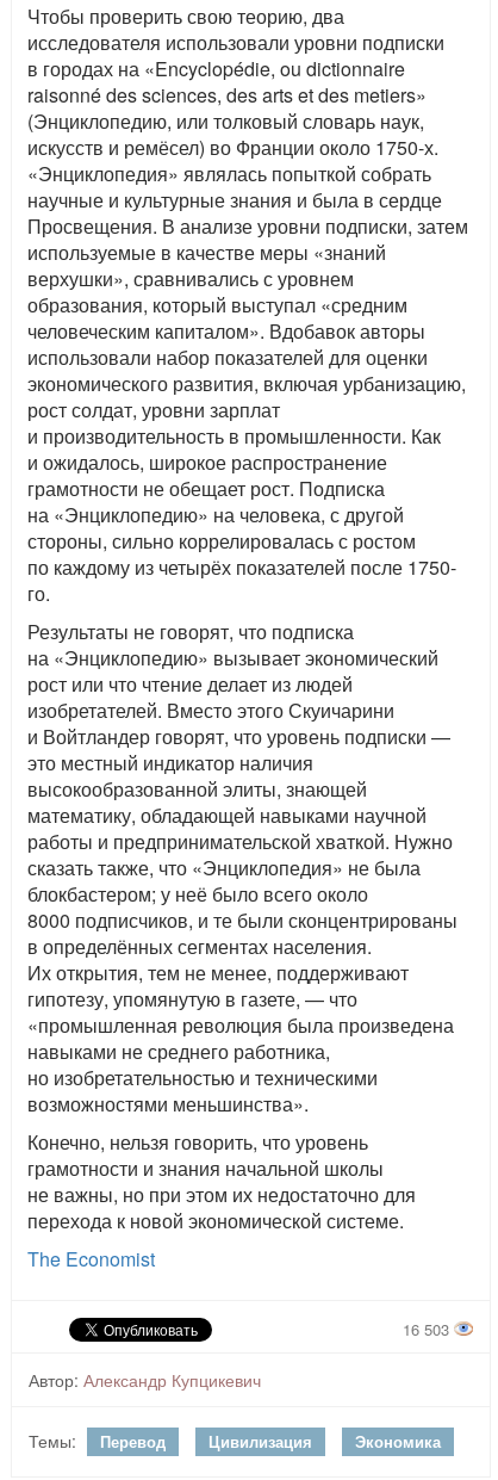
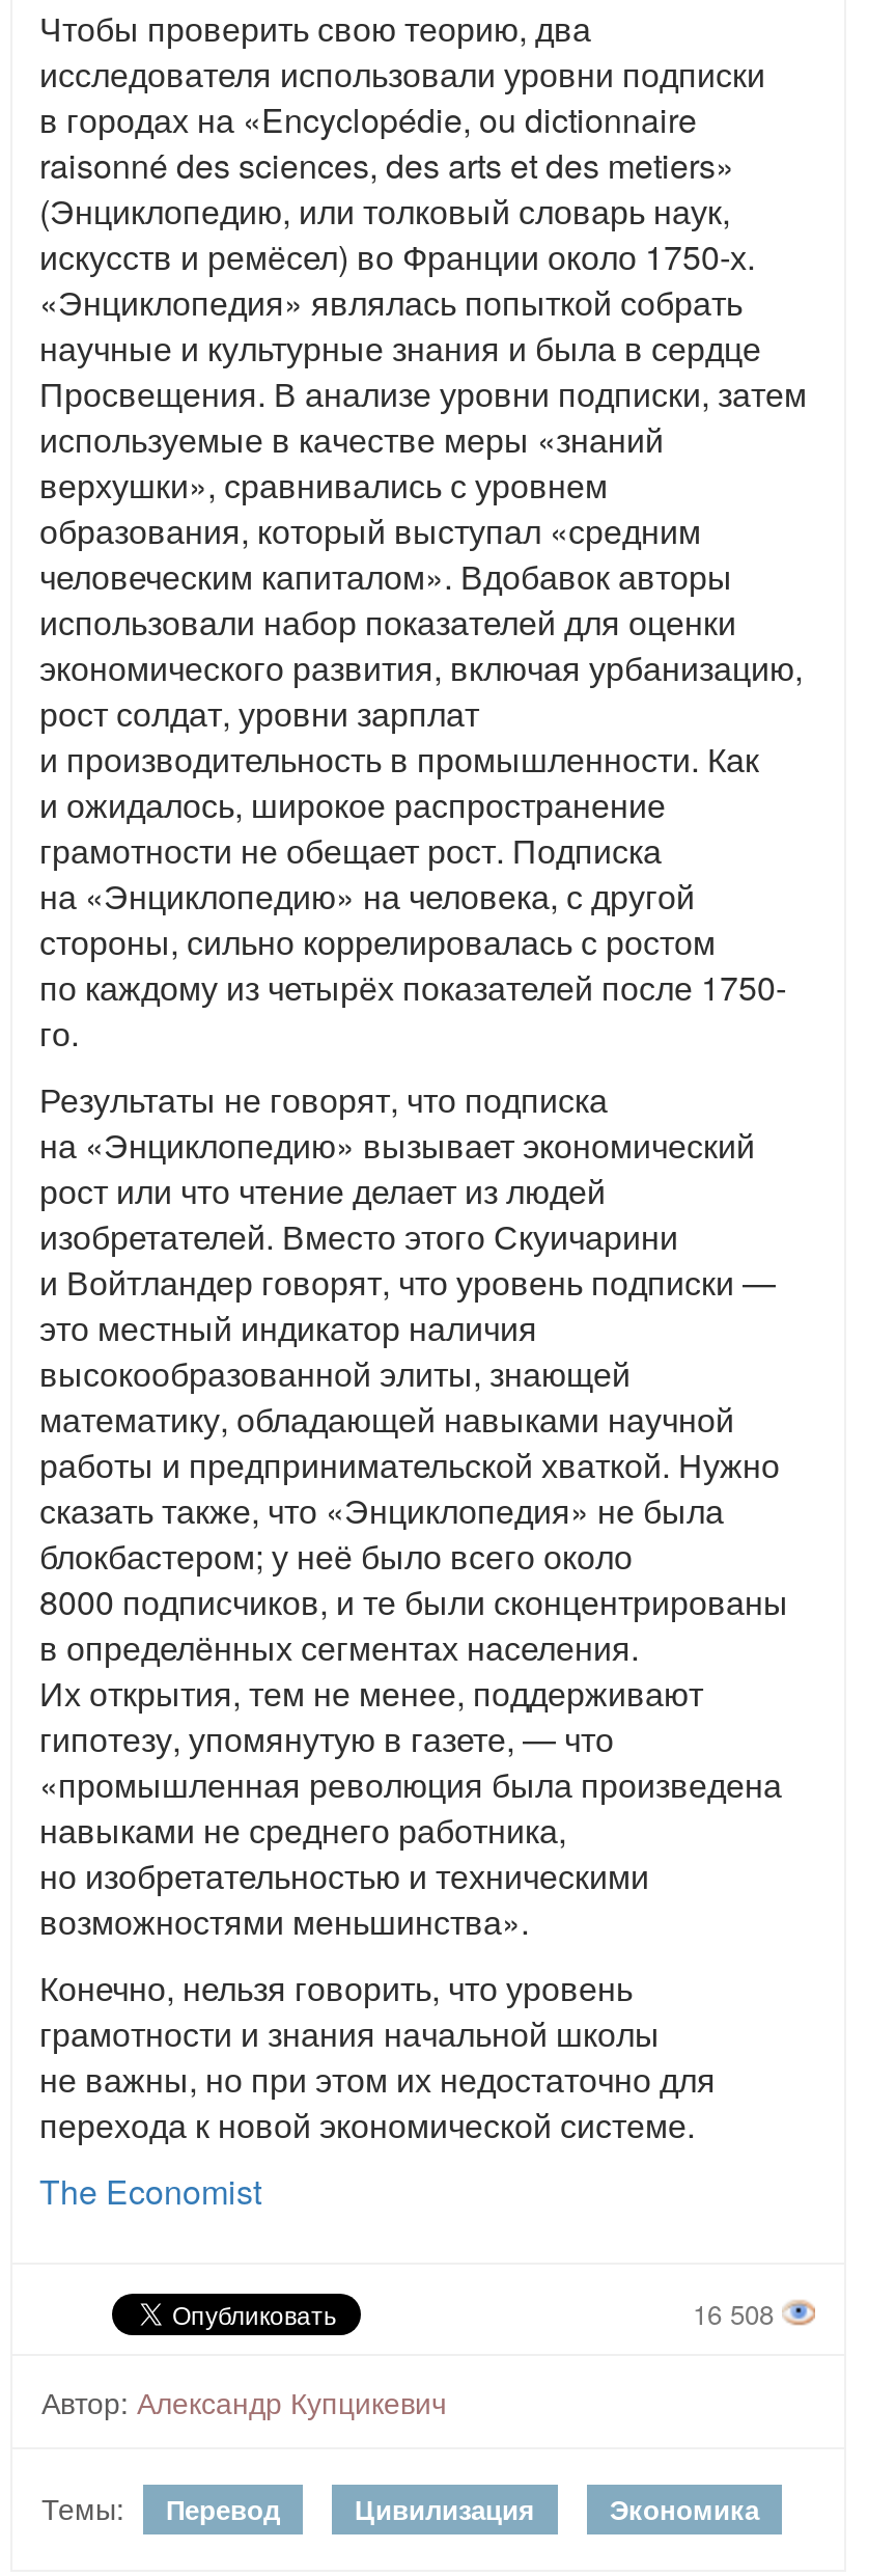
- 16 503
+ 16 508
